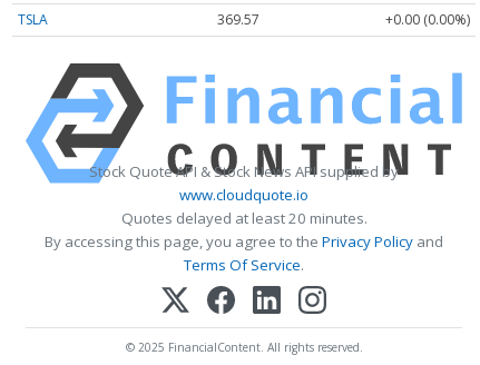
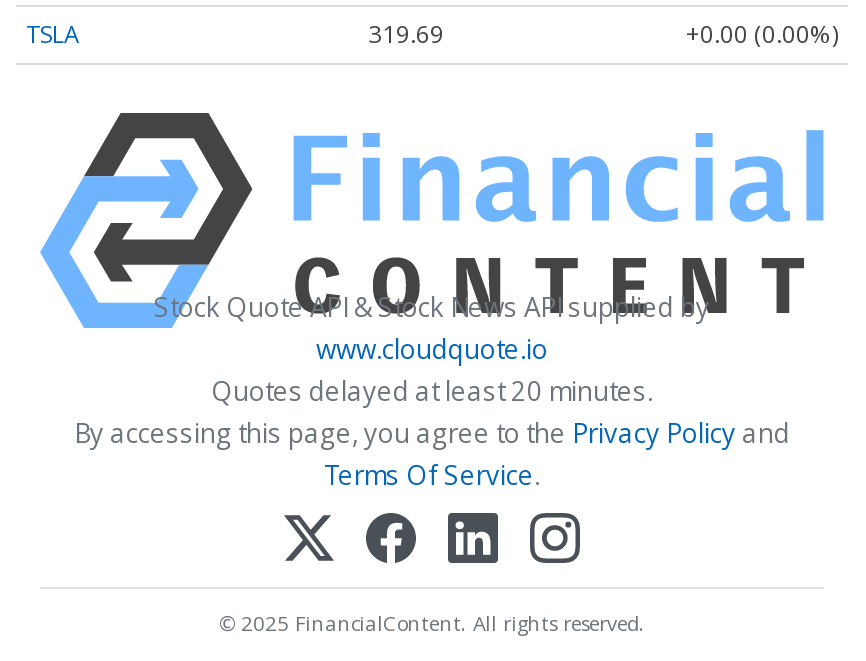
- 369.57
+ 319.69
